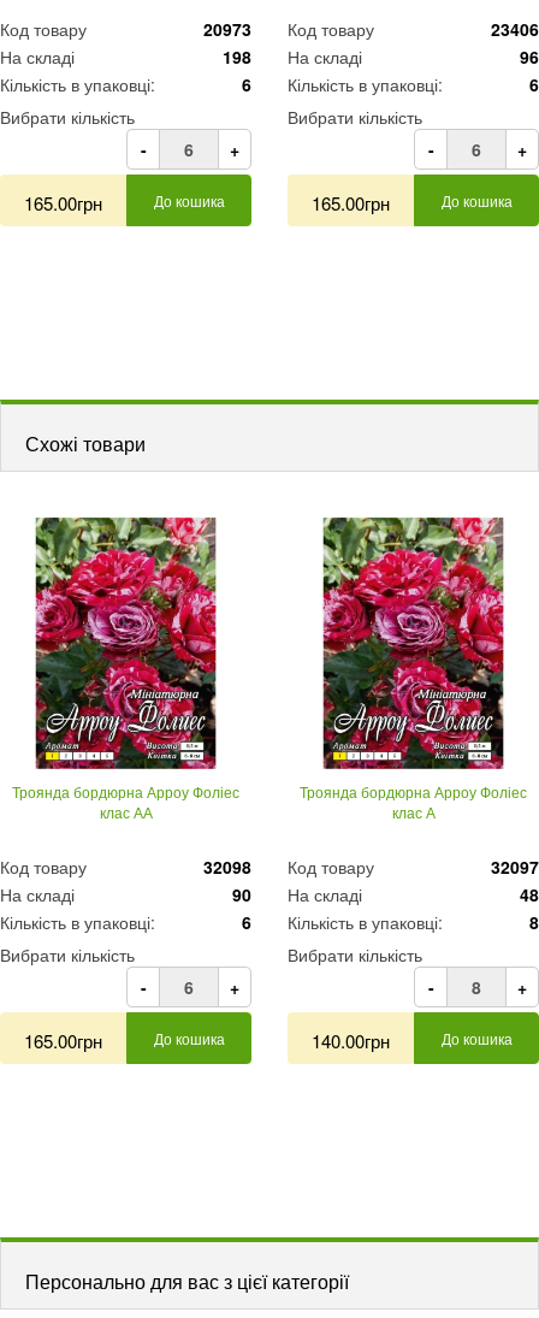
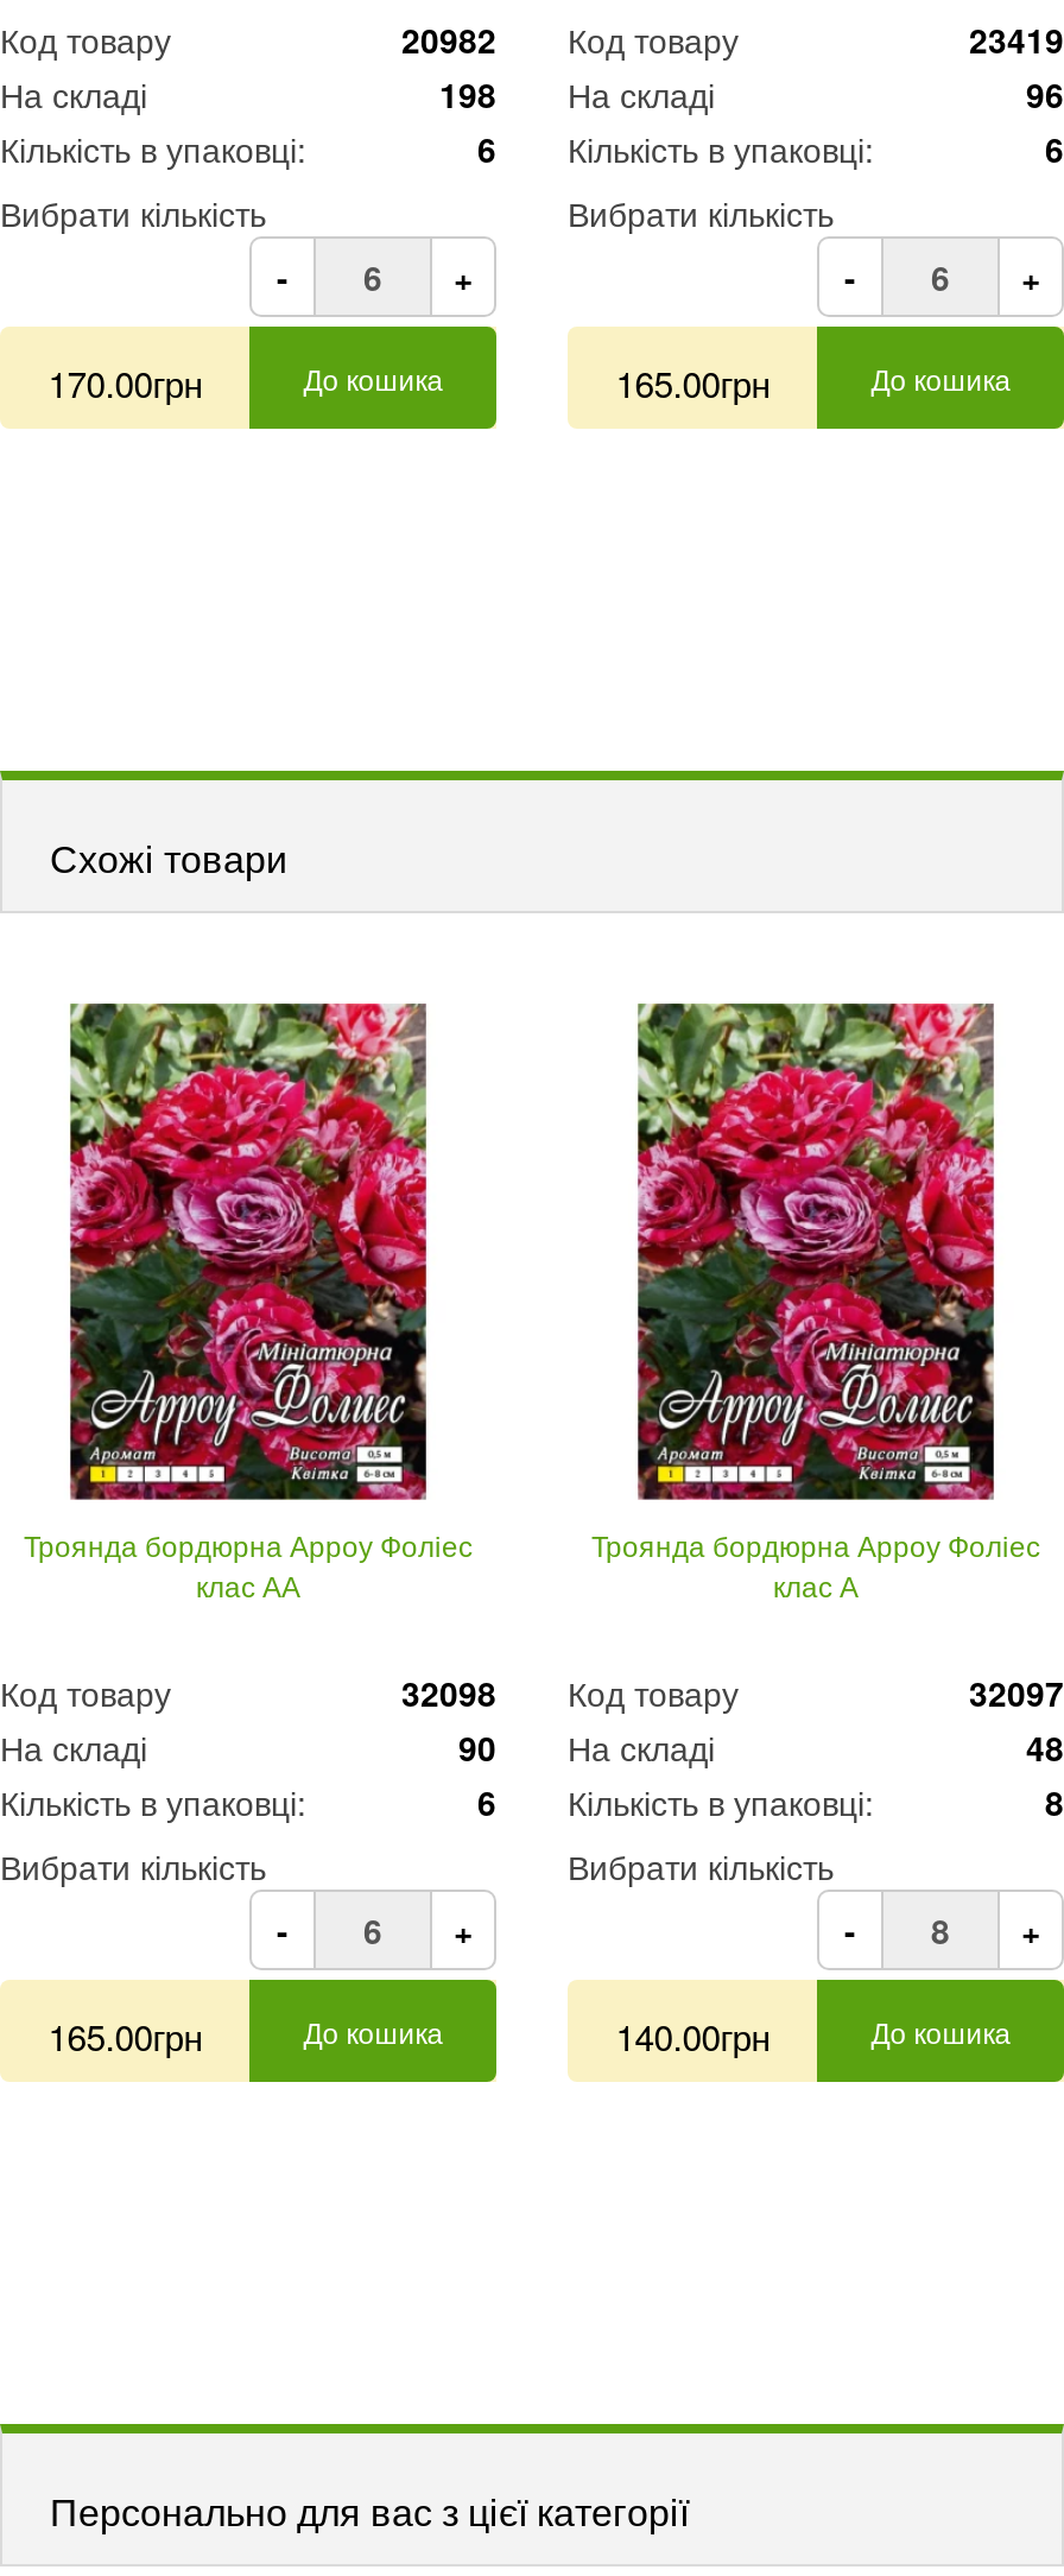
- 20973 Код товару
+ 20982 Код товару

- 23406
+ 23419

- 165.00грн
+ 170.00грн
